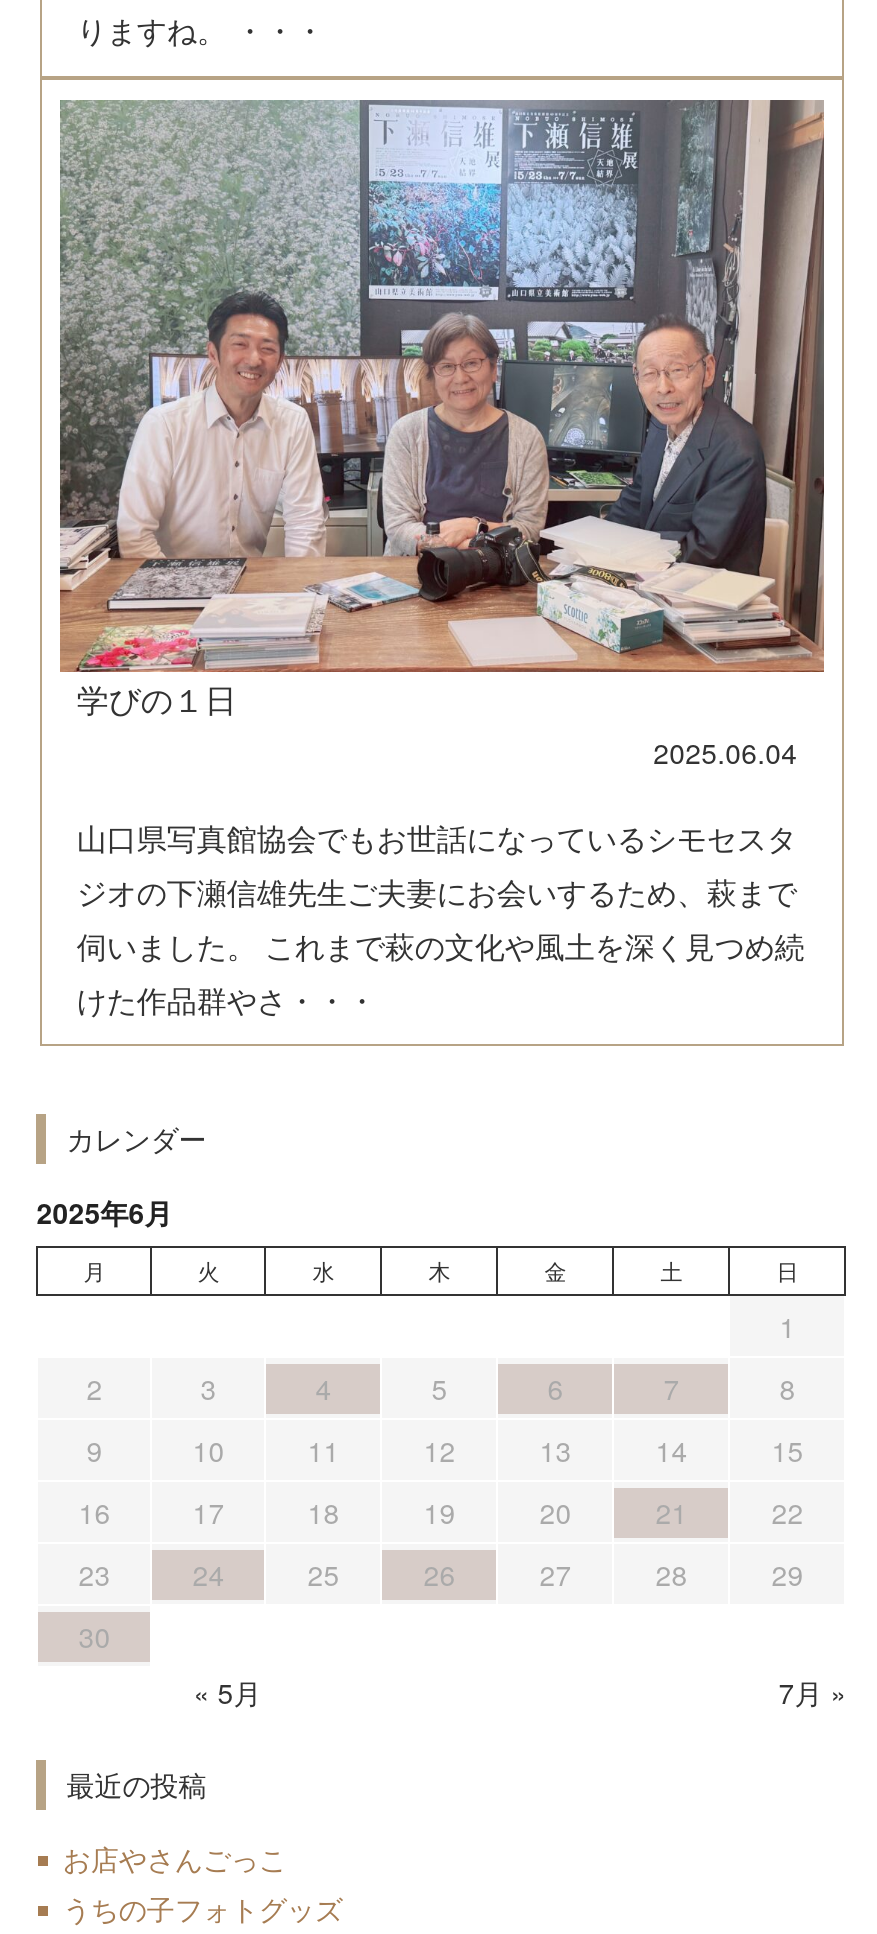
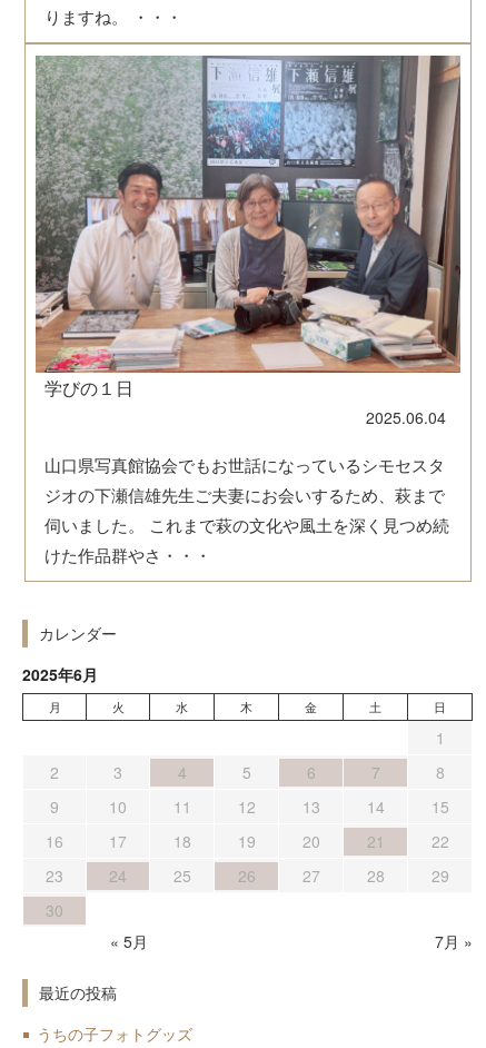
- お店やさんごっこ
